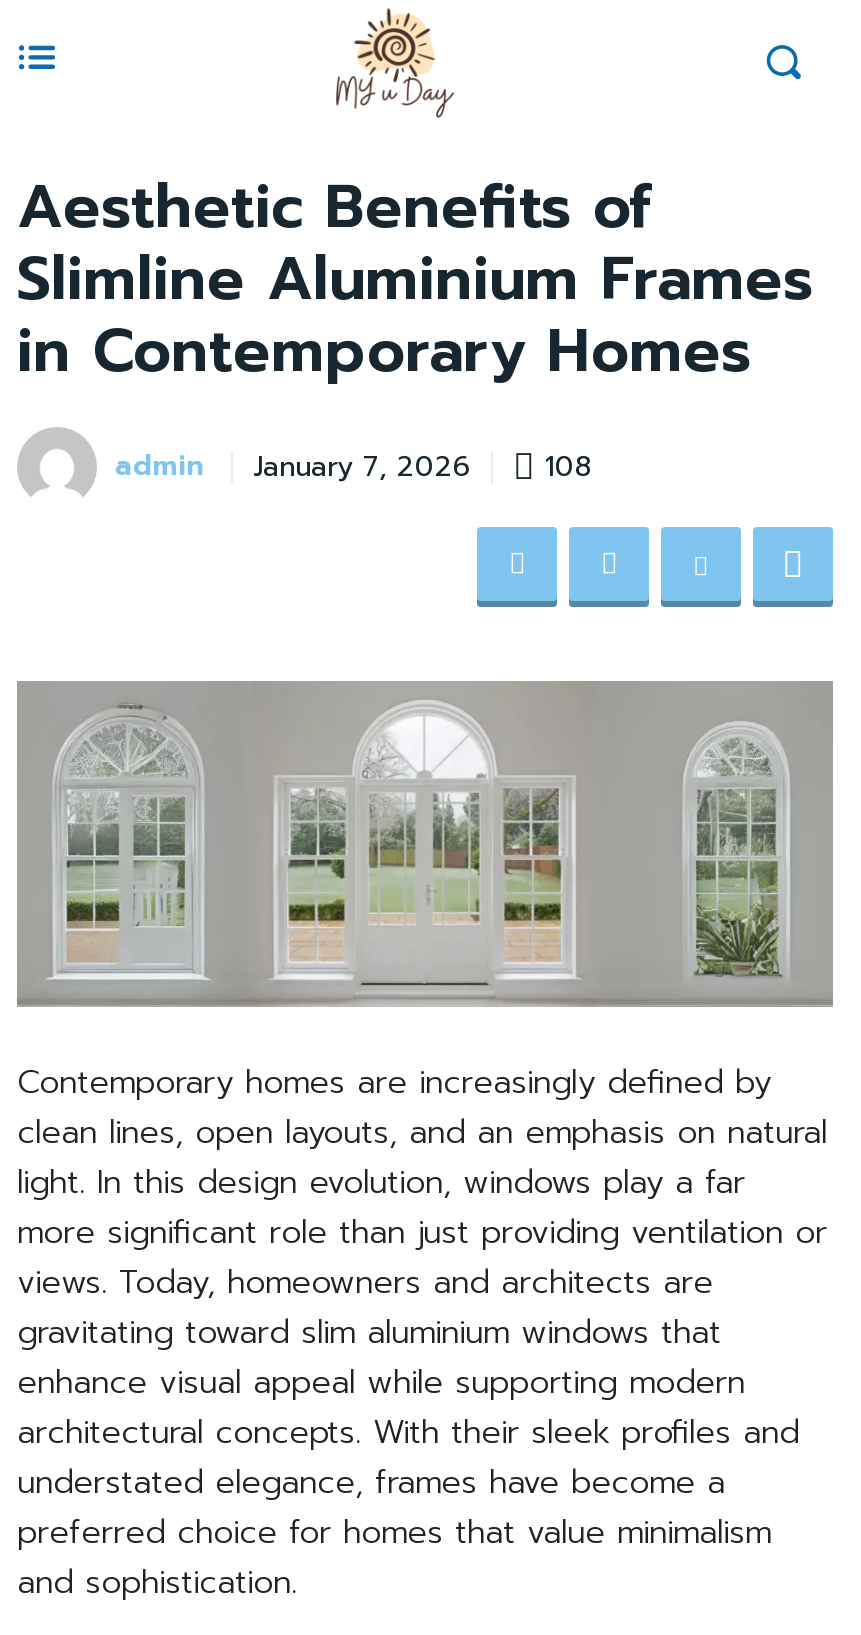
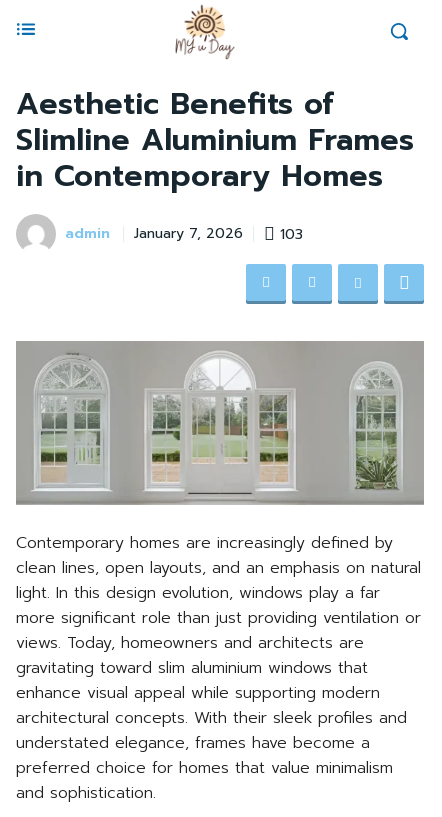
- admin January 7, 2026 108
+ admin January 7, 2026 103
